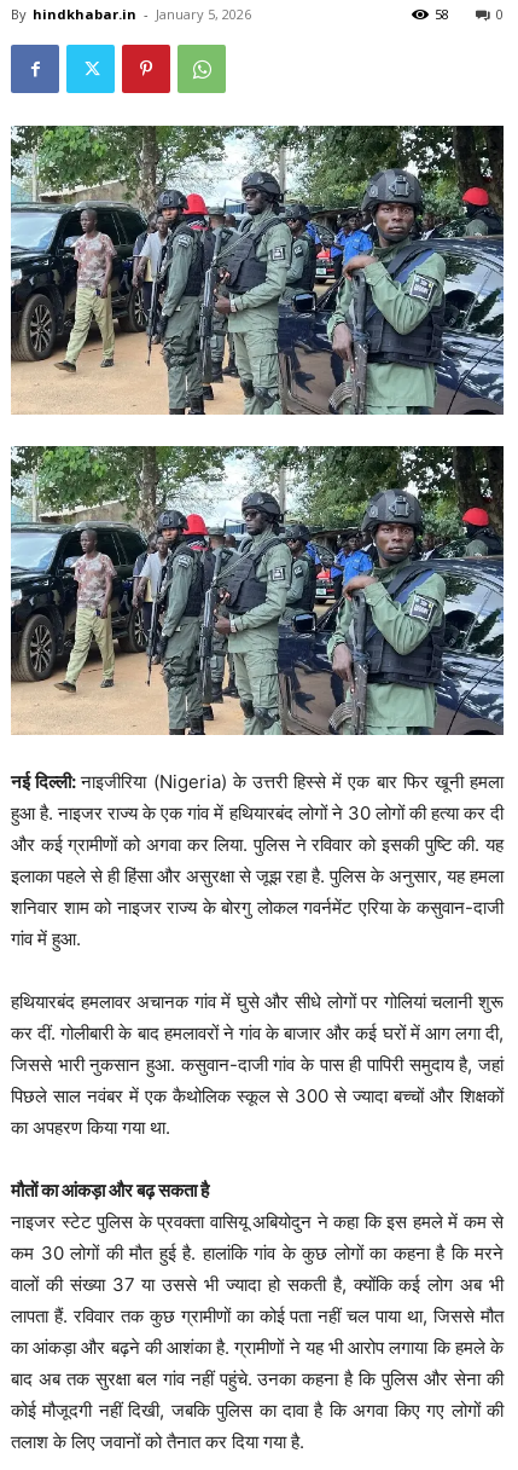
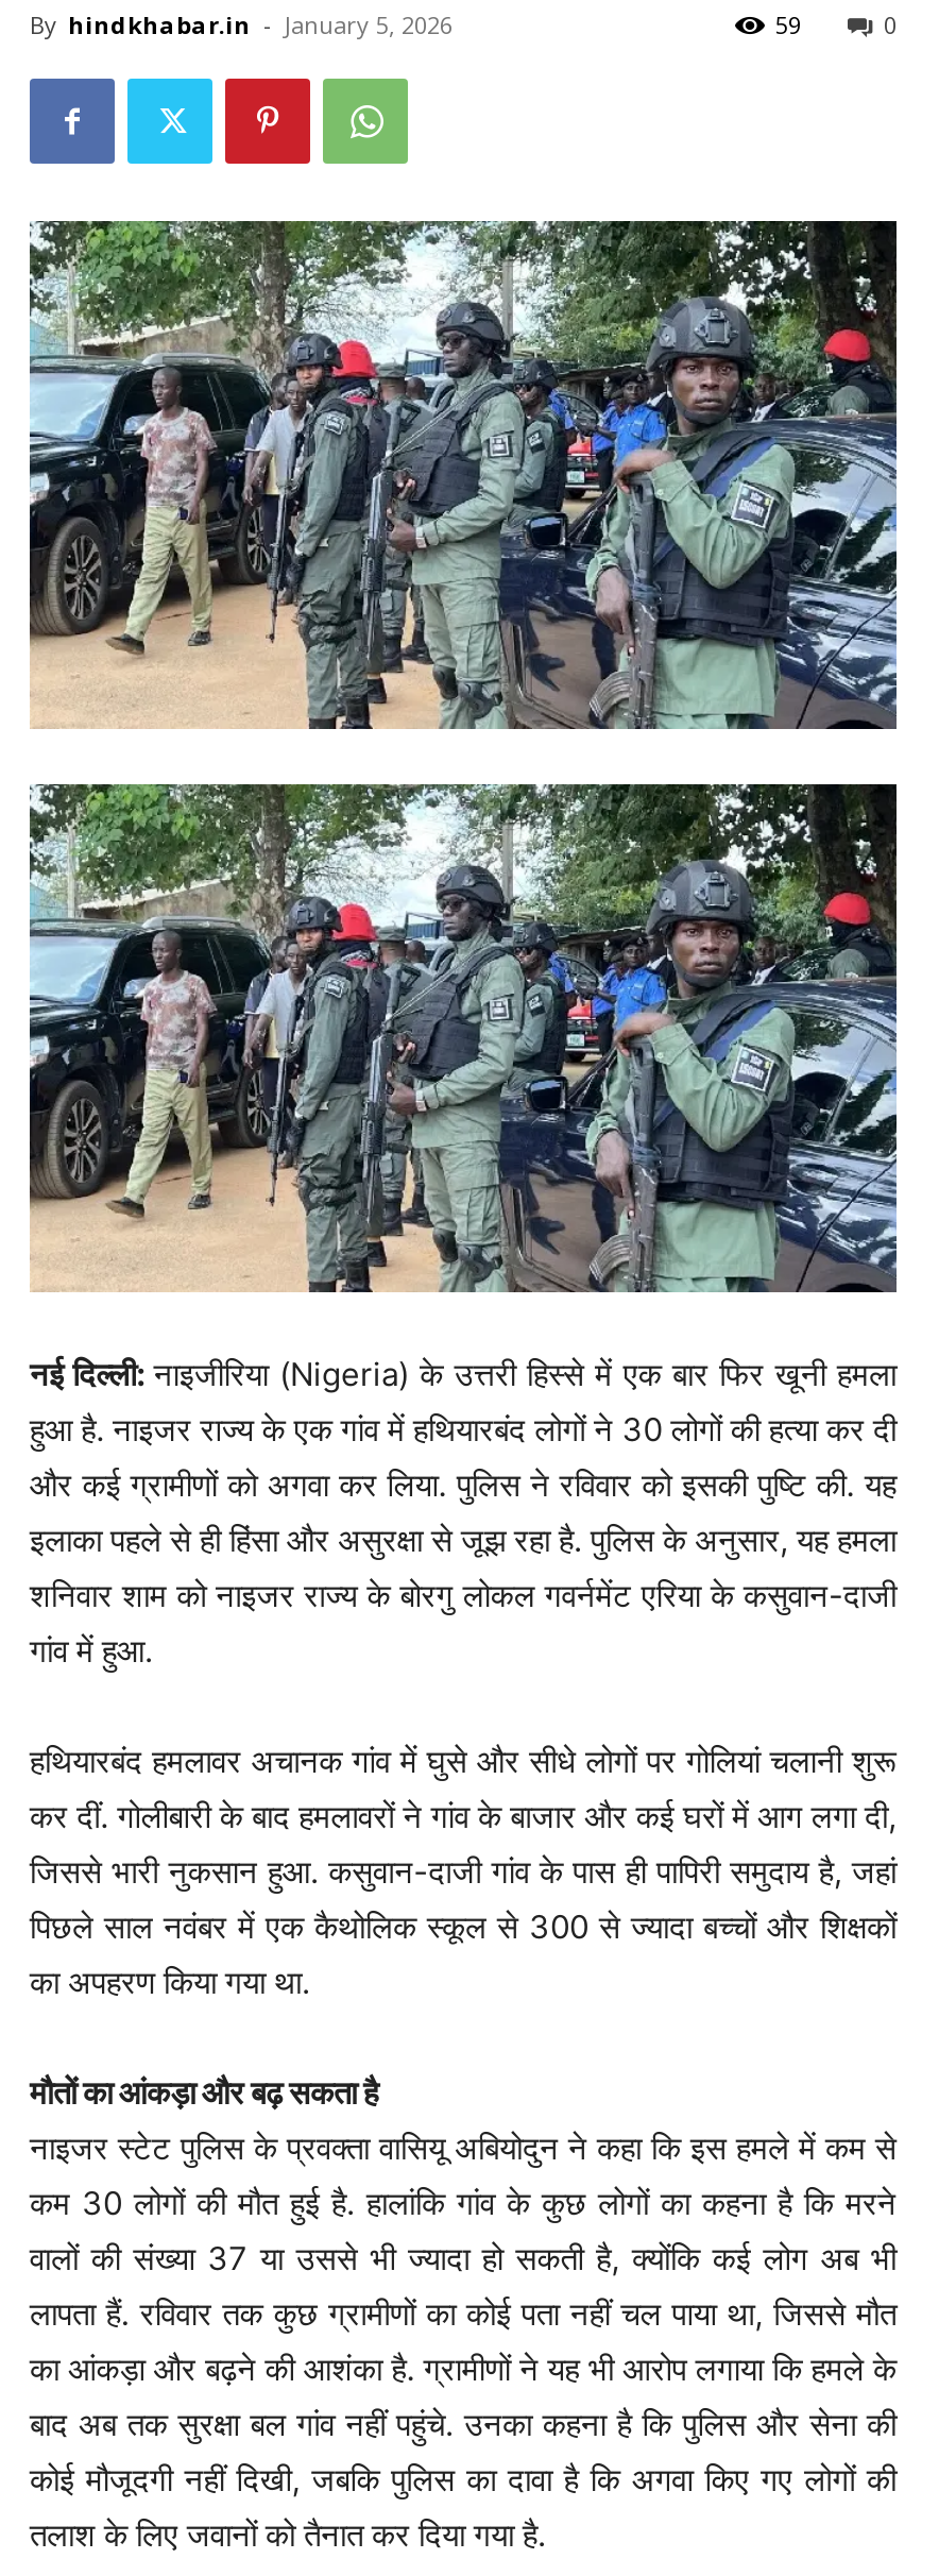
- 58
+ 59
